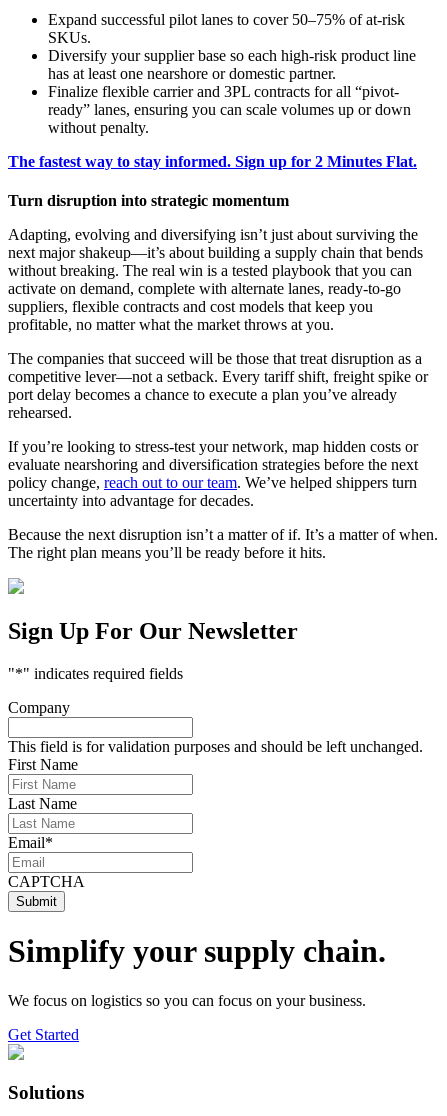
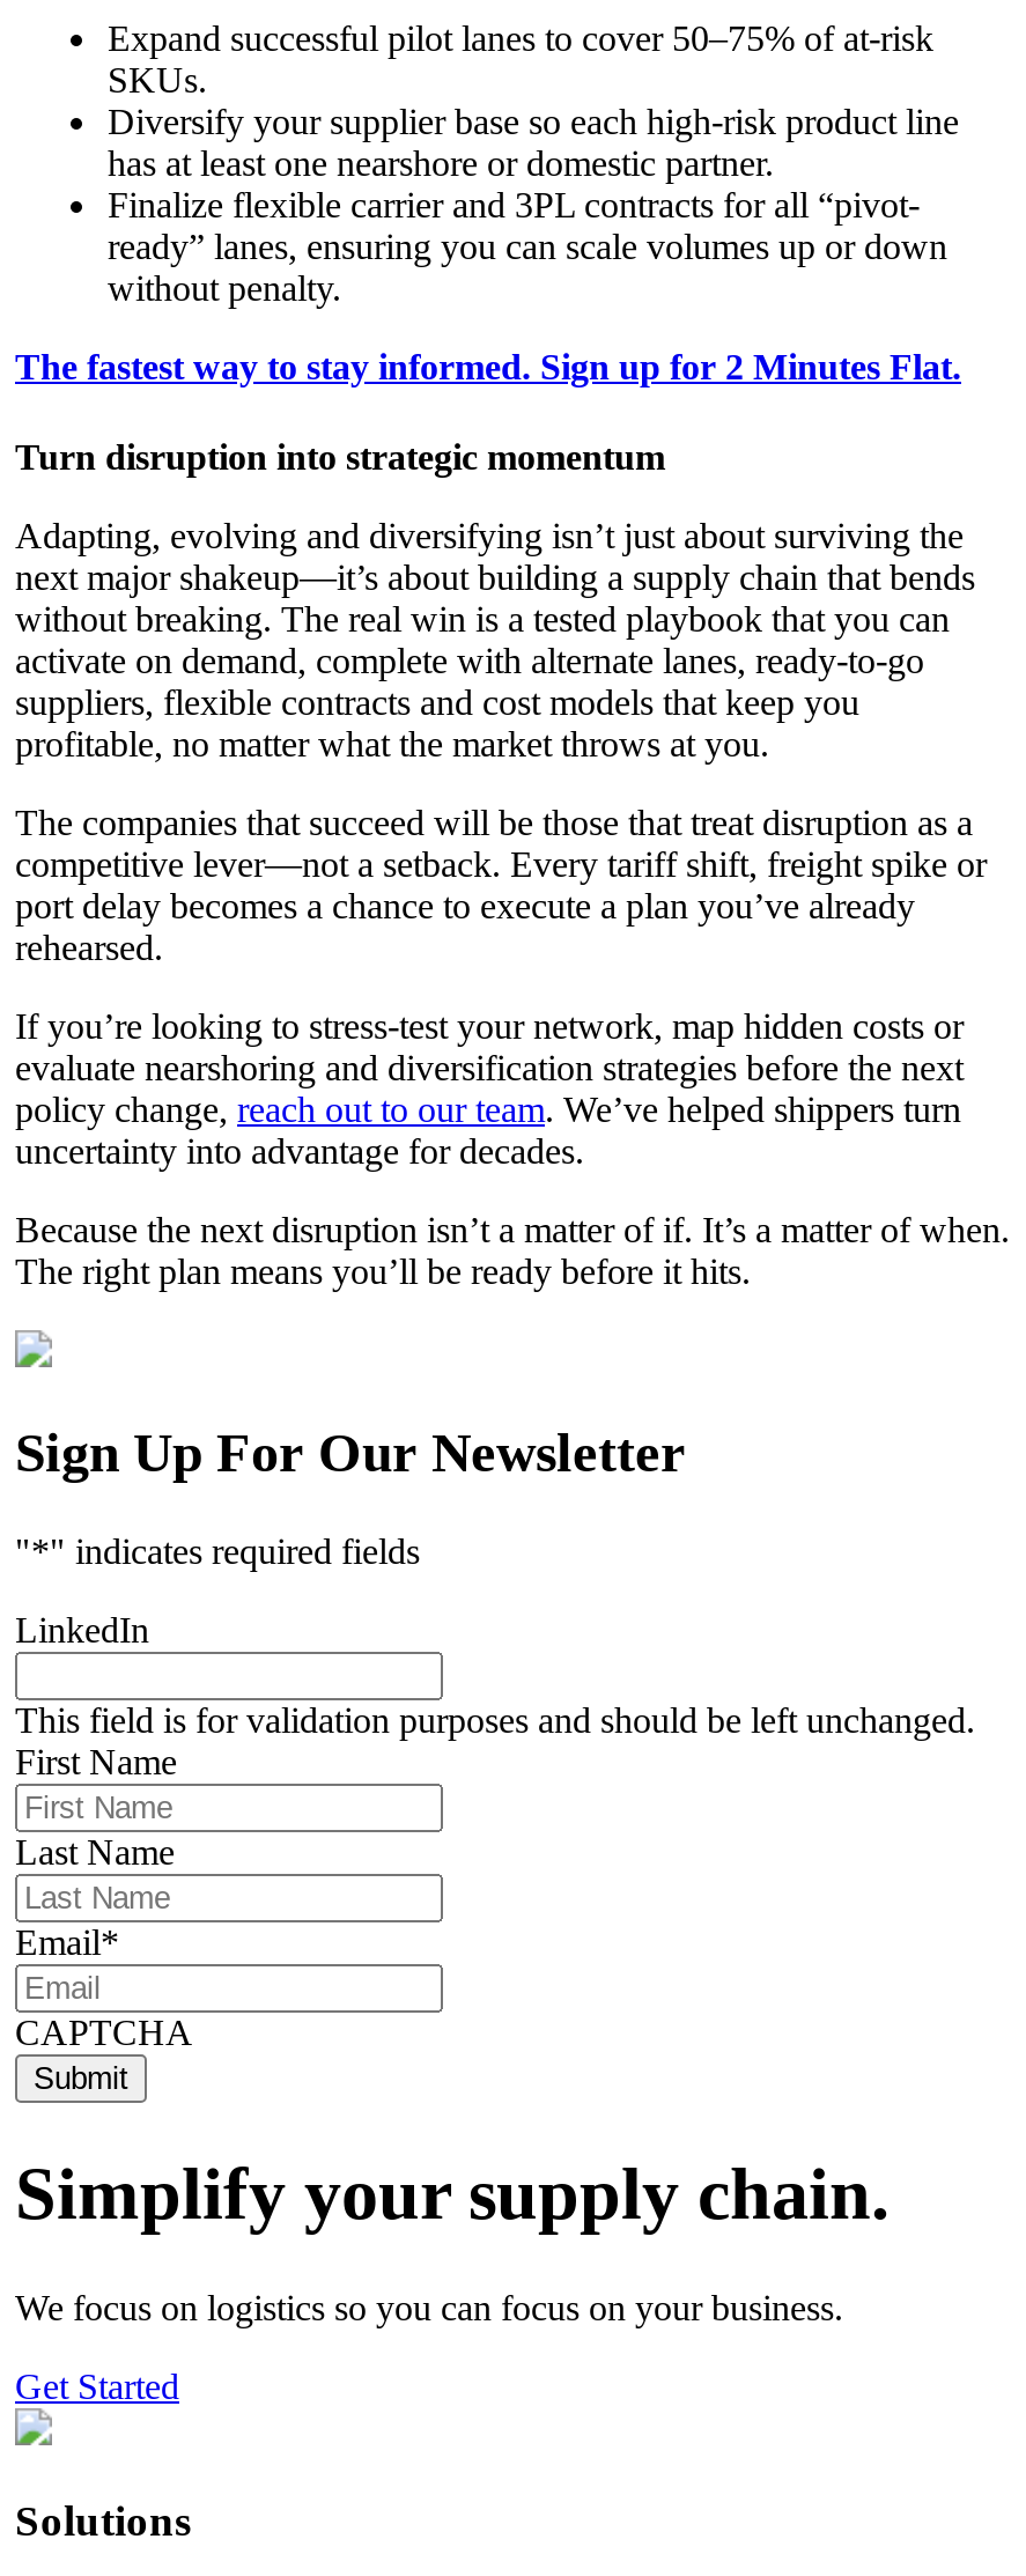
- Company
+ LinkedIn
